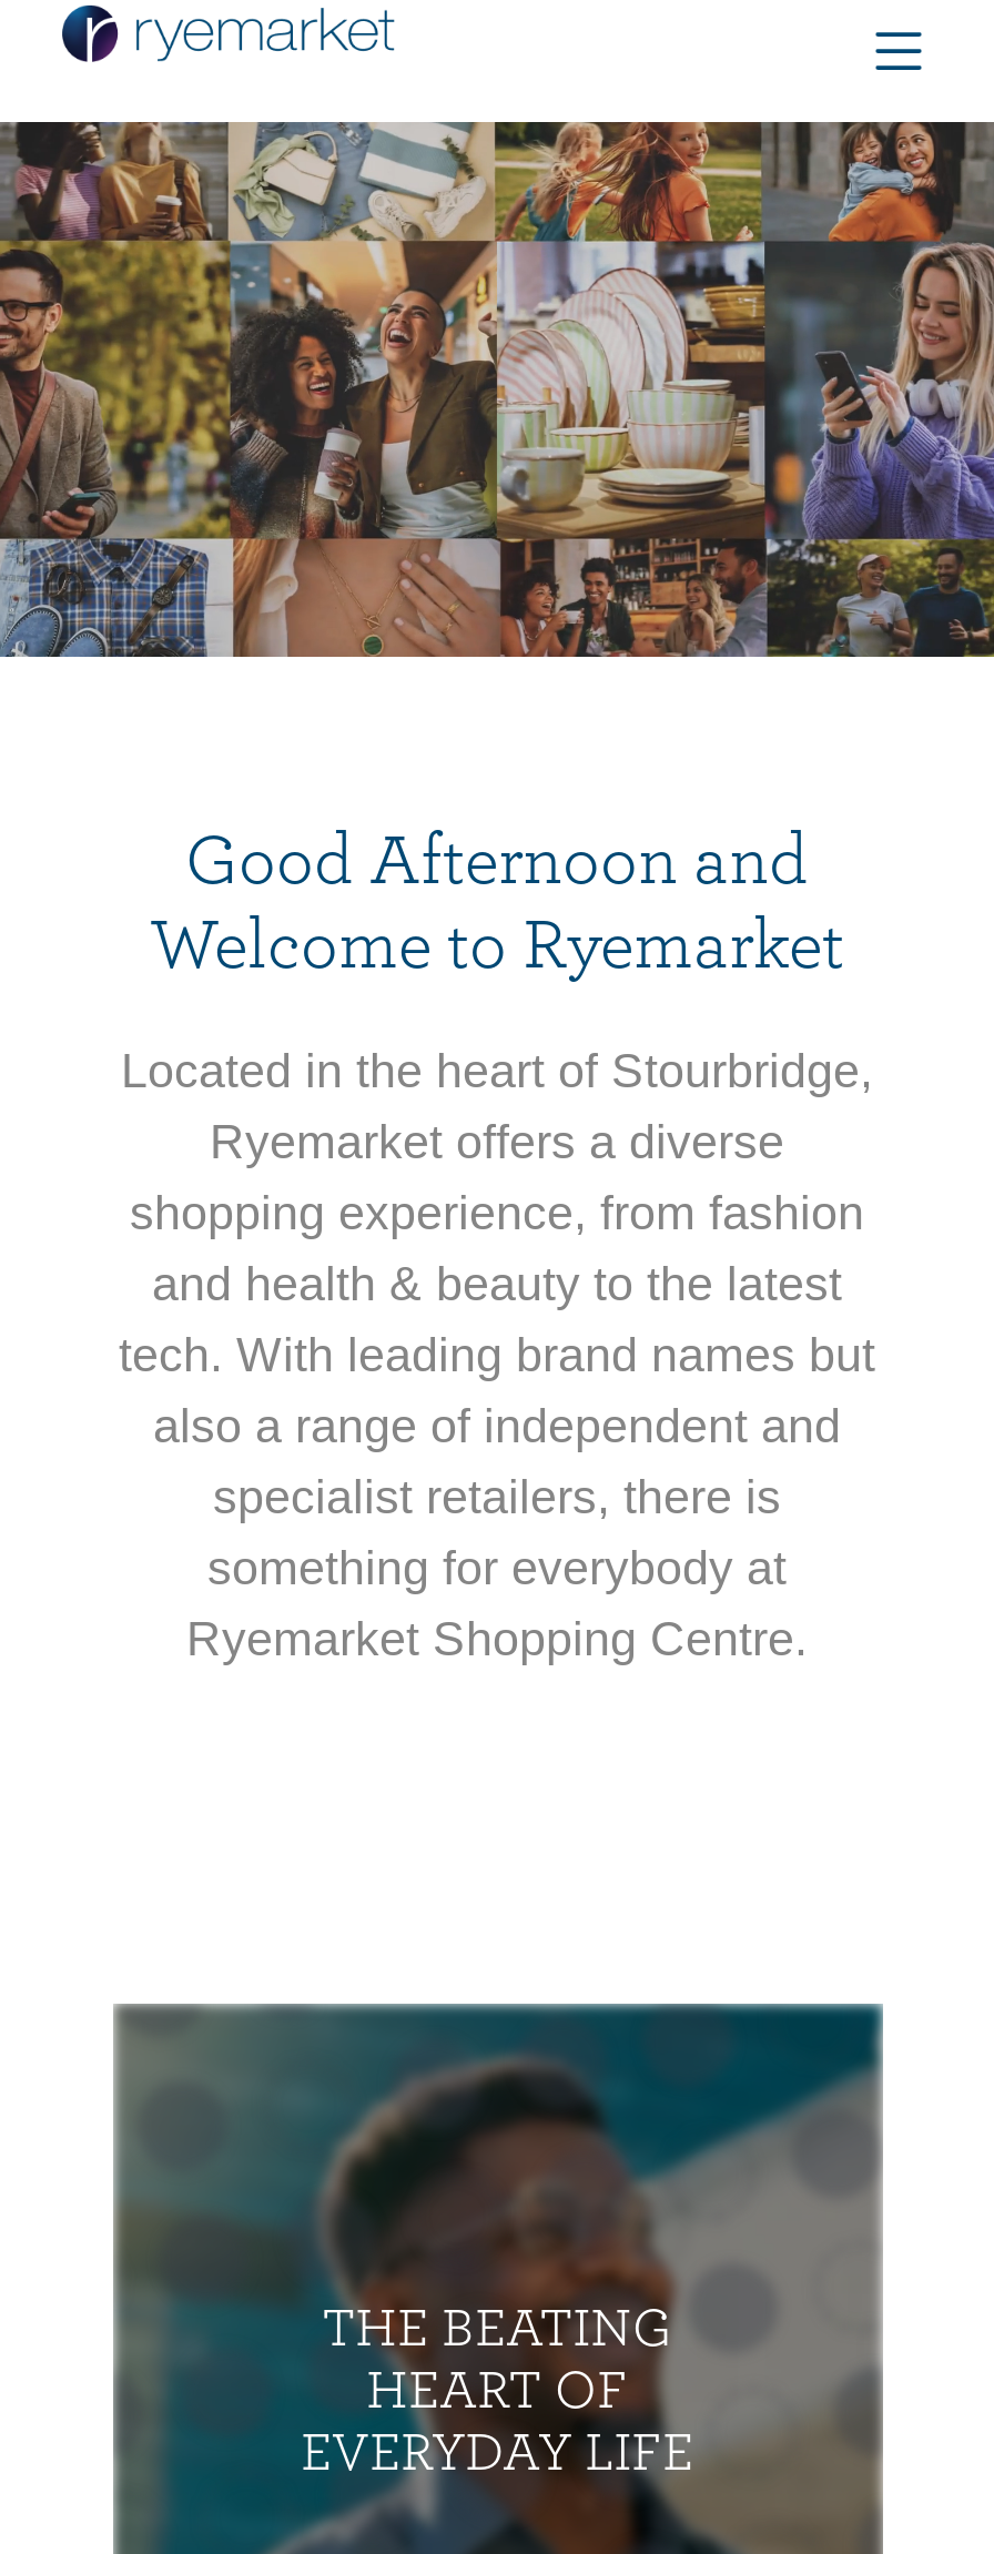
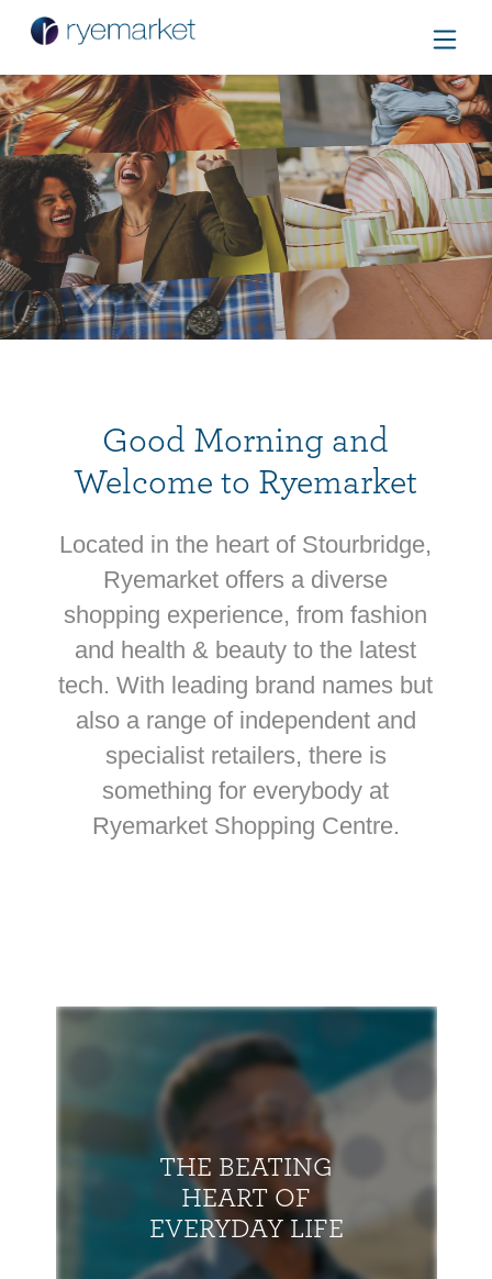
- [image]
+ [image]

- Good Afternoon and
+ Good Morning and
